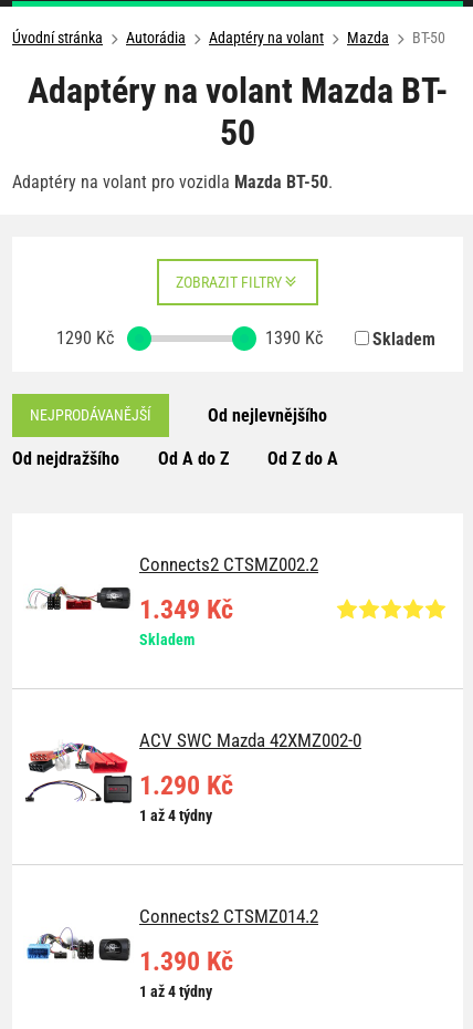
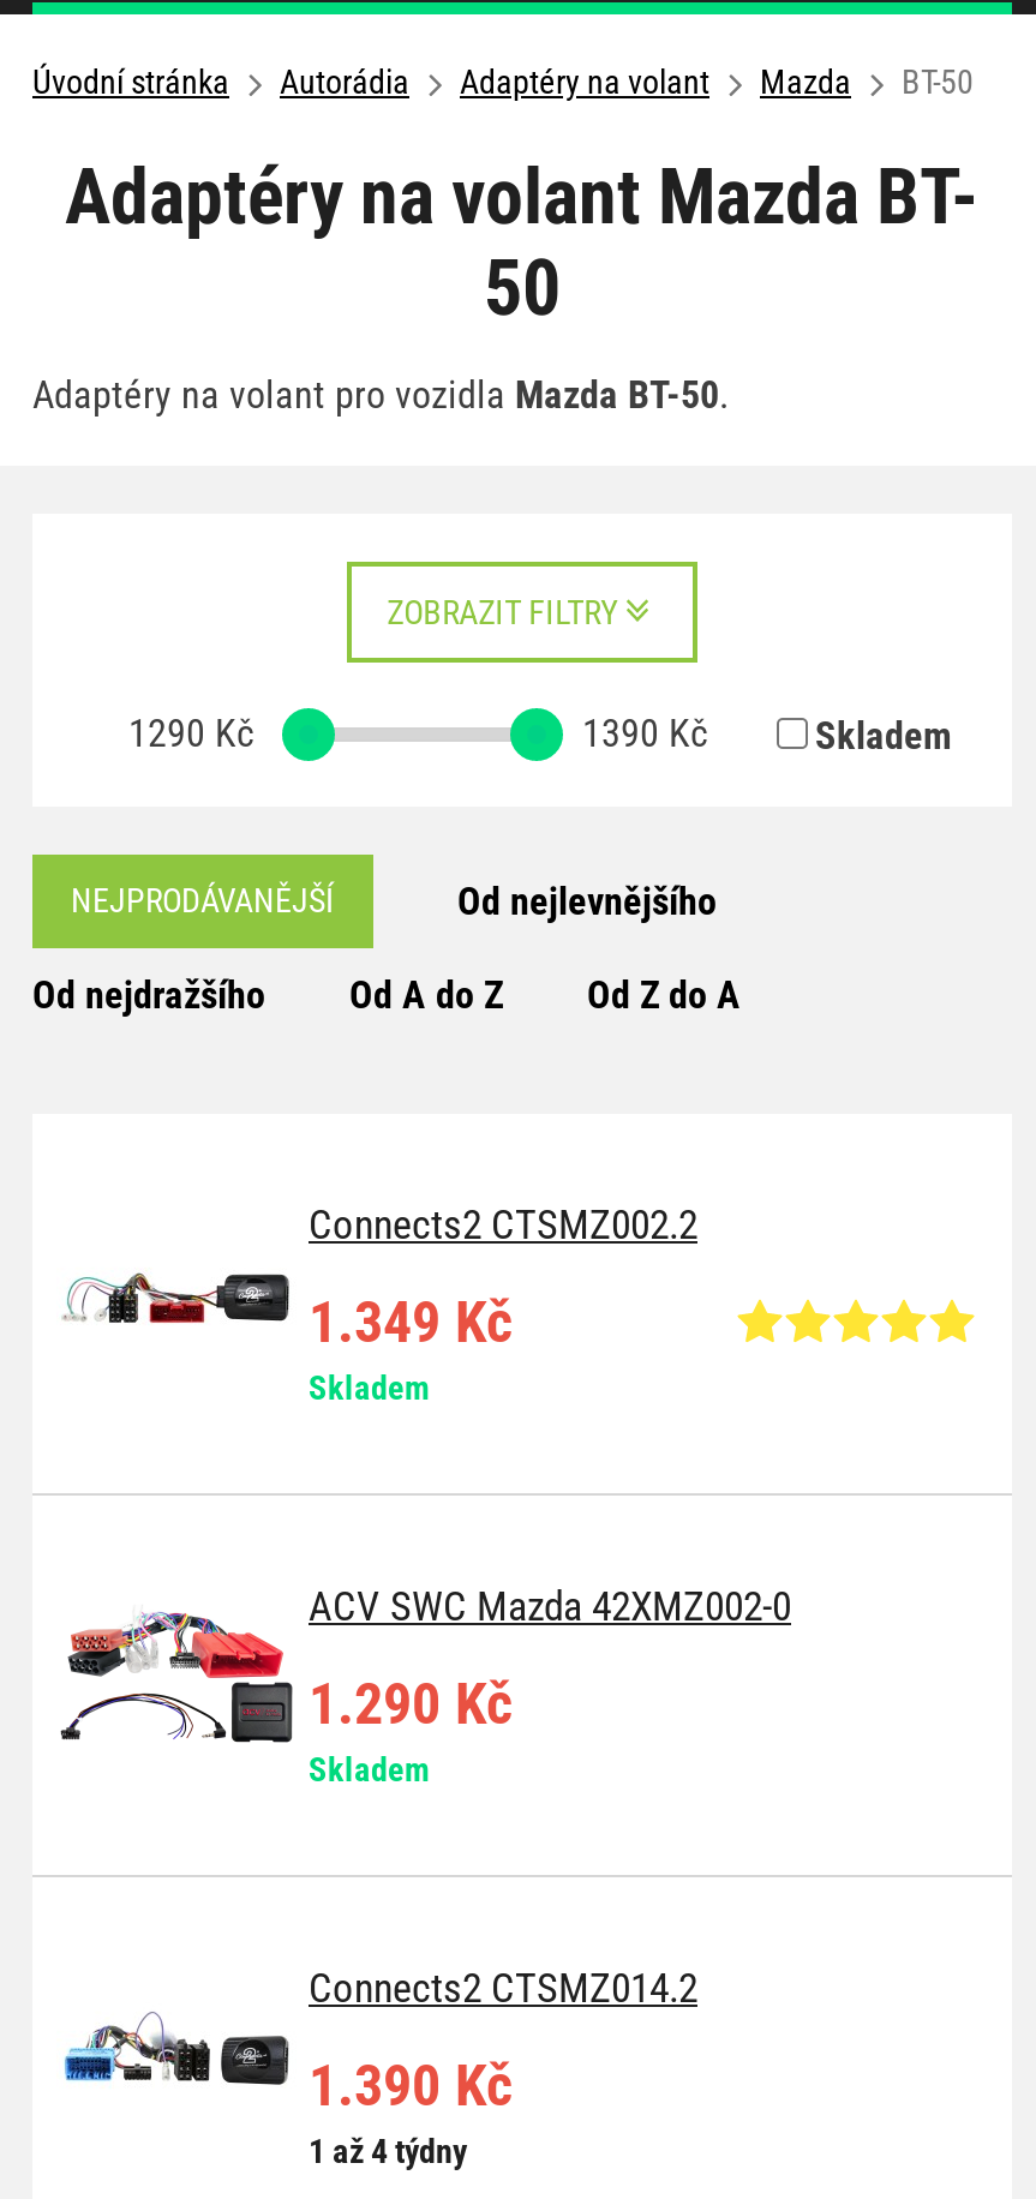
- 1 až 4 týdny
+ Skladem
